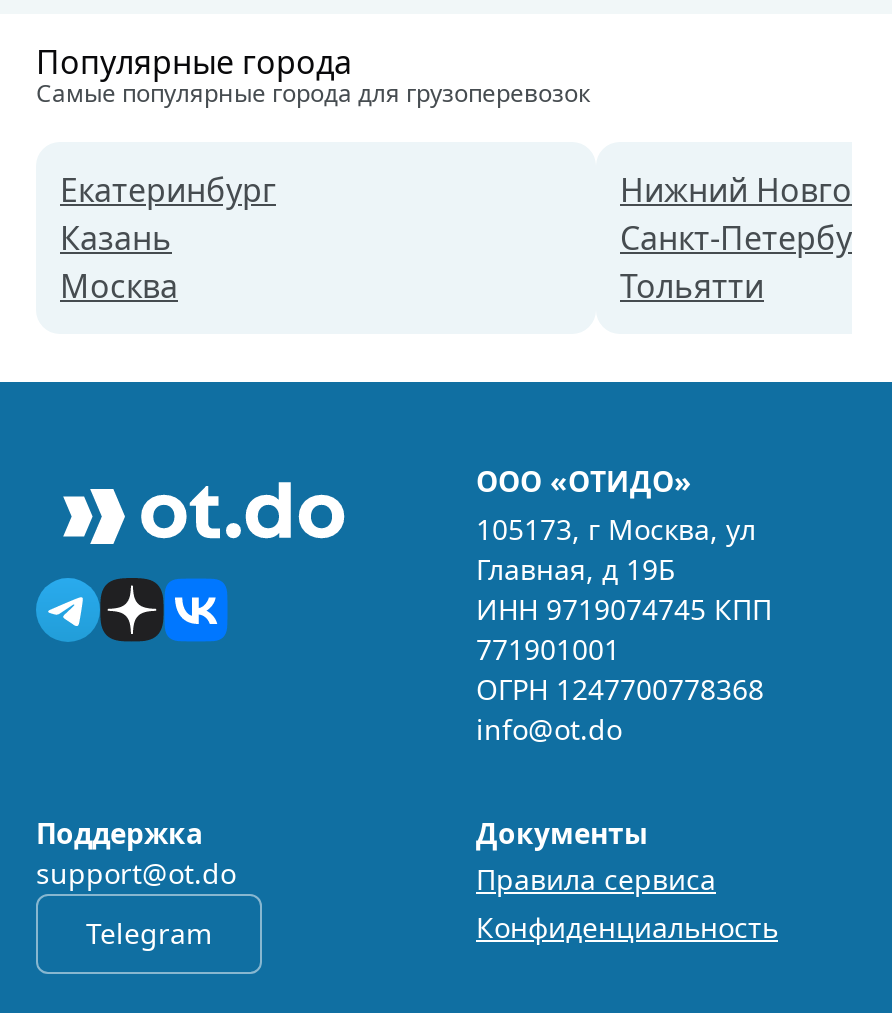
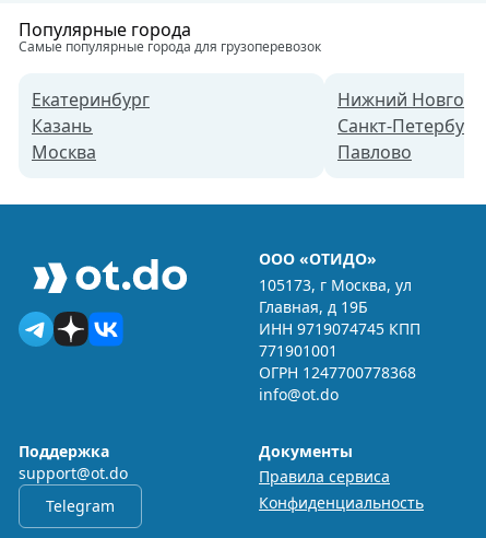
- Тольятти
+ Павлово
